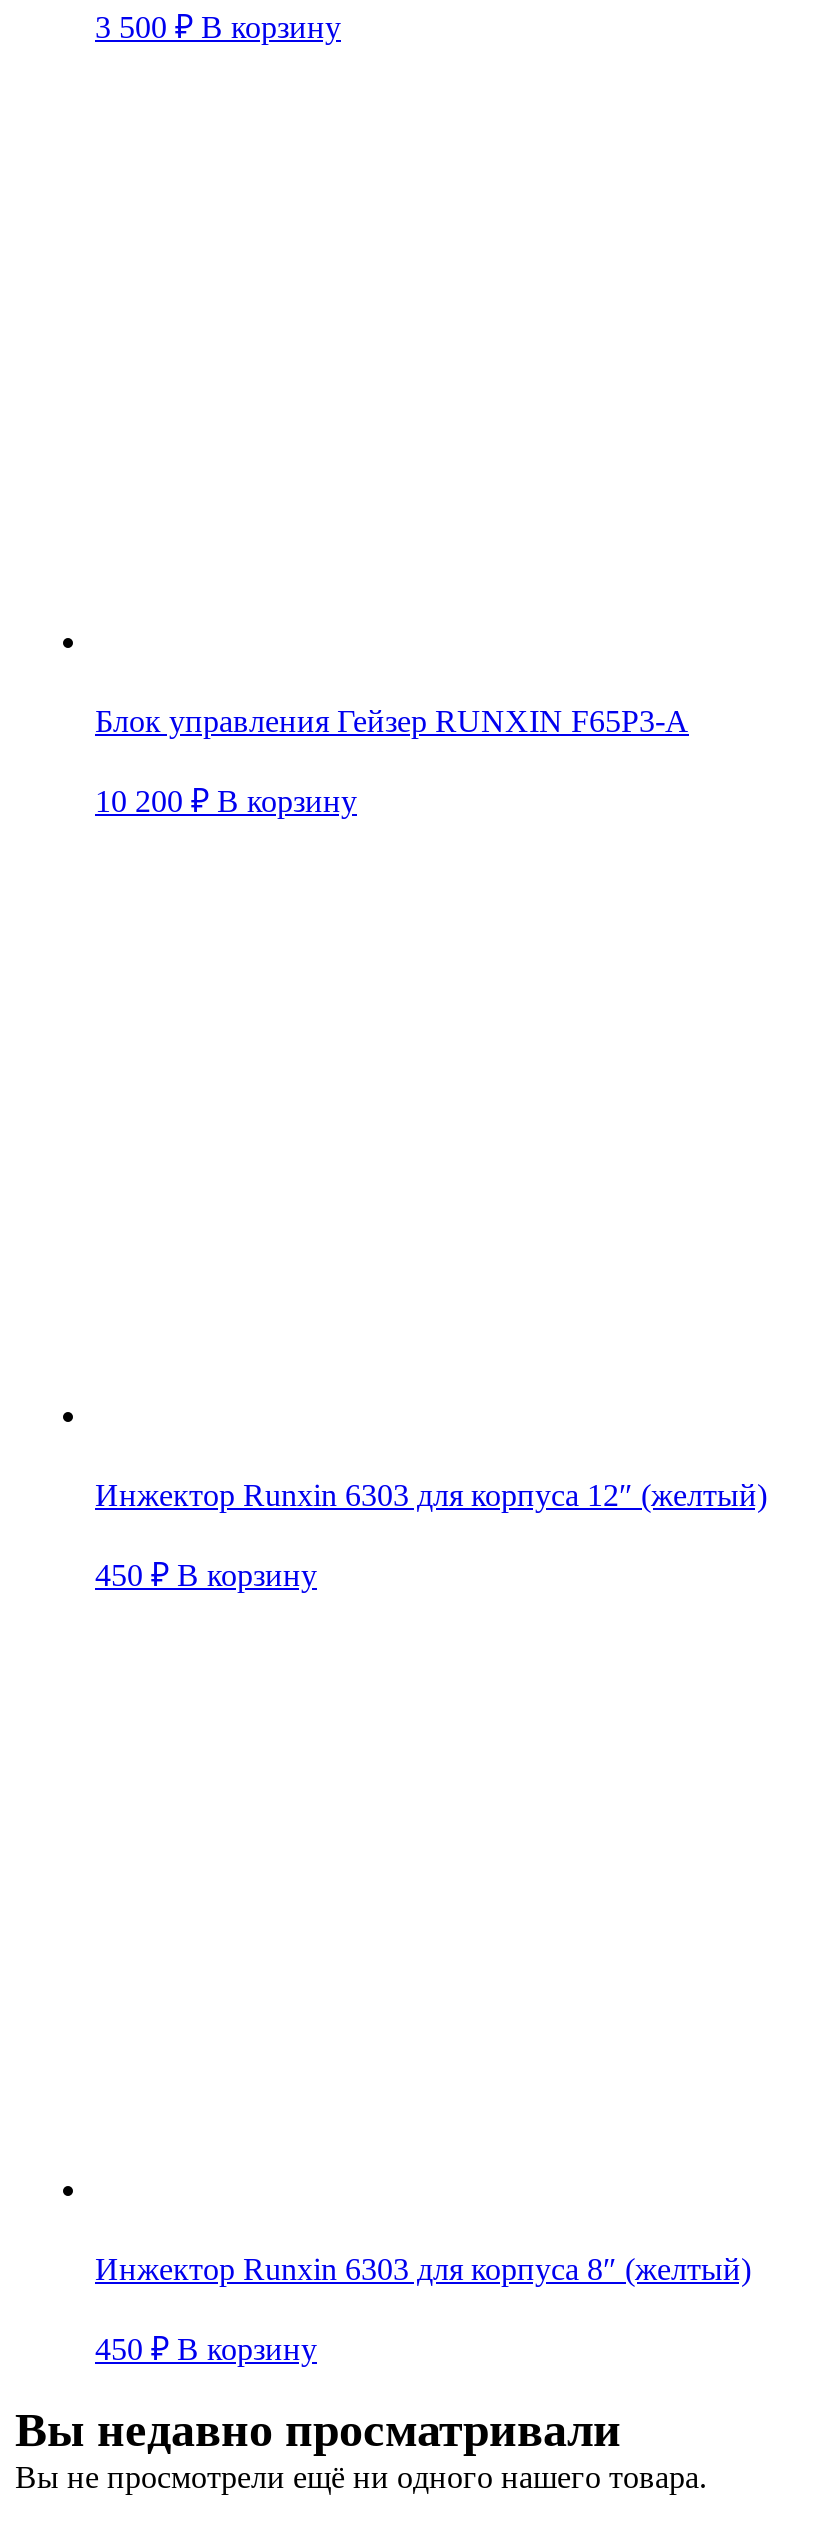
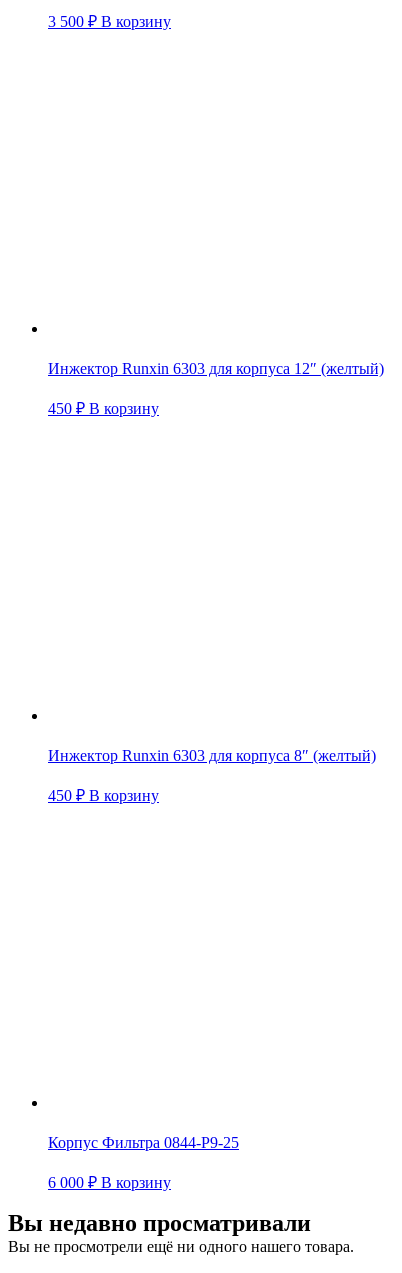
- Блок управления Гейзер RUNXIN F65P3-A
- 10 200 ₽ В корзину

moved up: Инжектор Runxin 6303 для корпуса 12″ (желтый) | 450 ₽ В корзину | Инжектор Runxin 6303 для корпуса 8″ (желтый) | 450 ₽ В корзину

+ Корпус Фильтра 0844-P9-25
+ 6 000 ₽ В корзину
